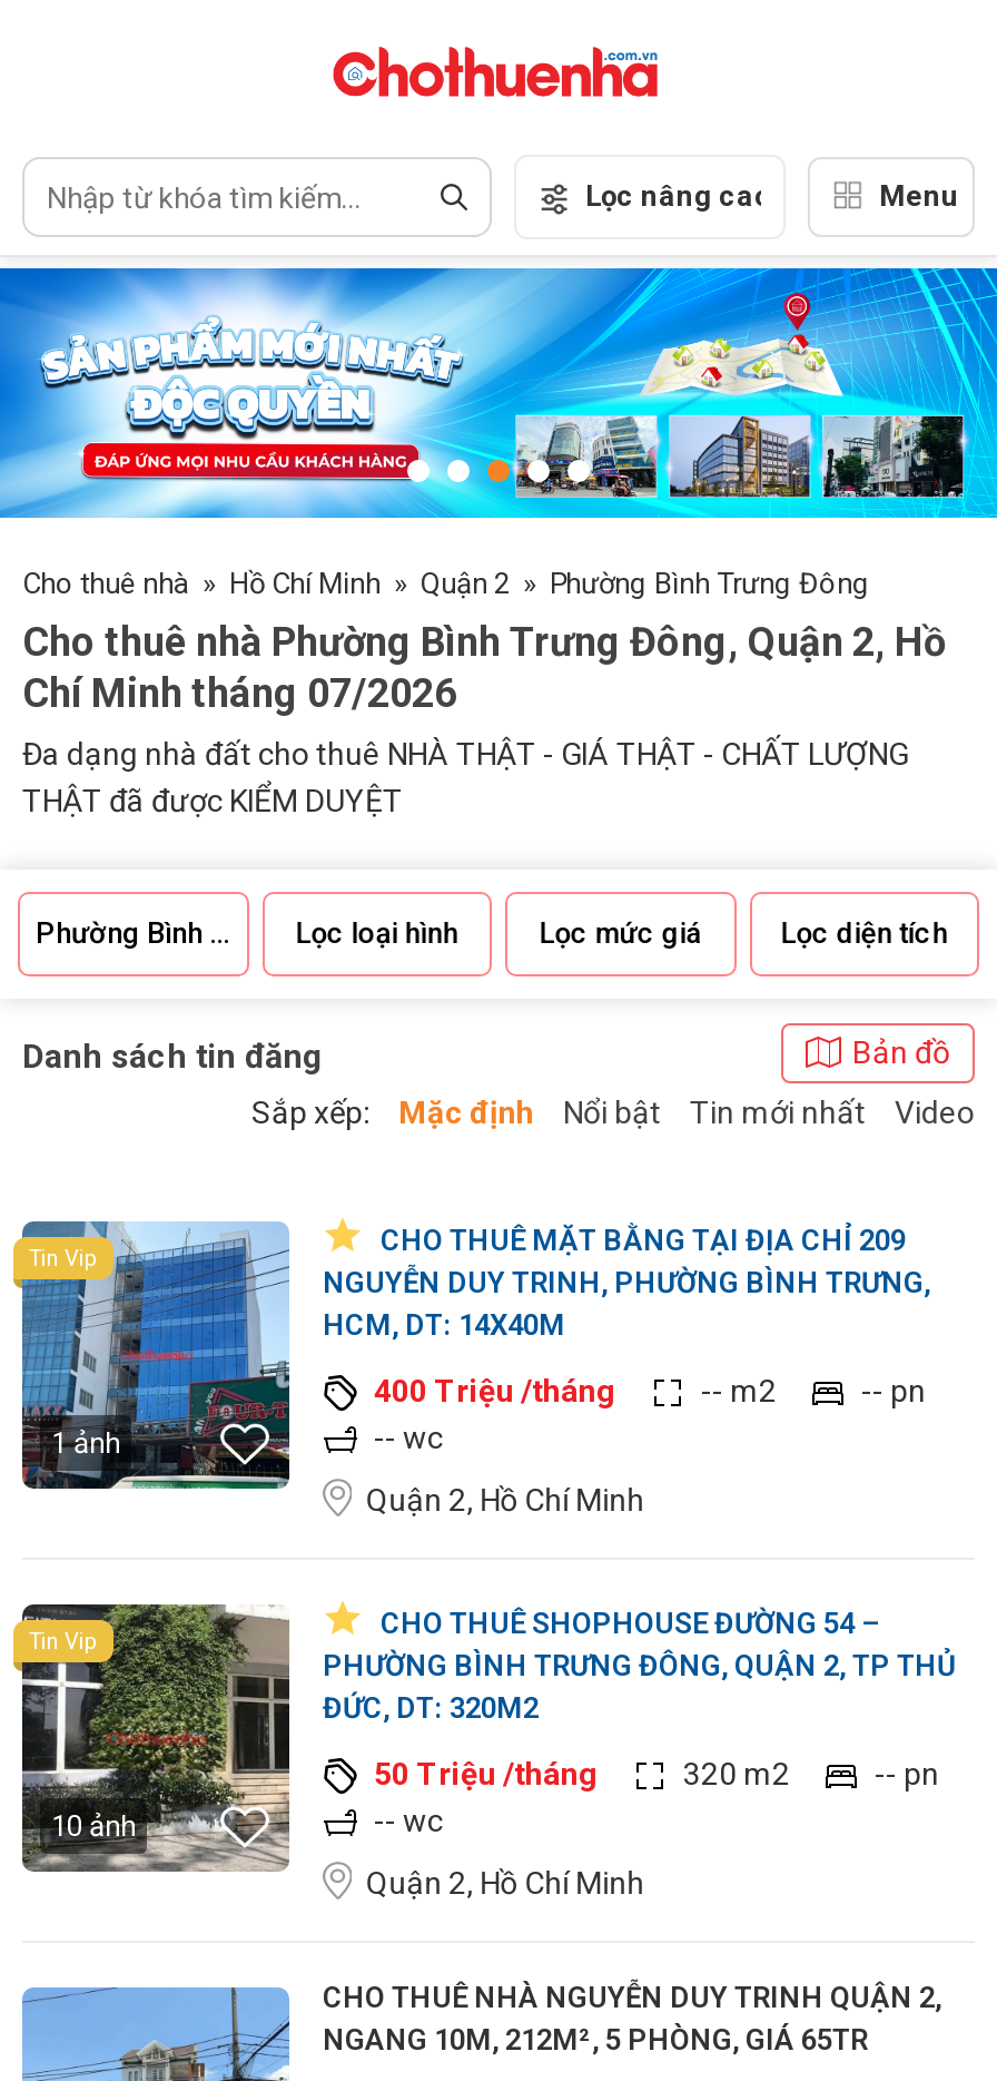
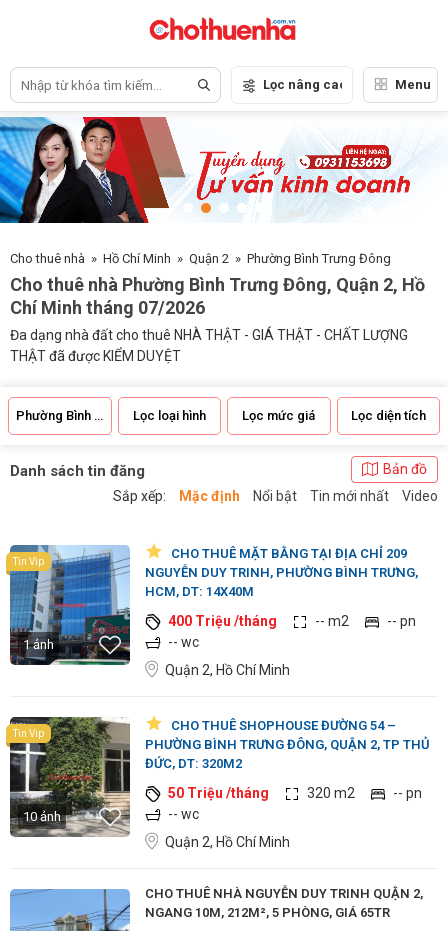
- [image]
+ [image]
